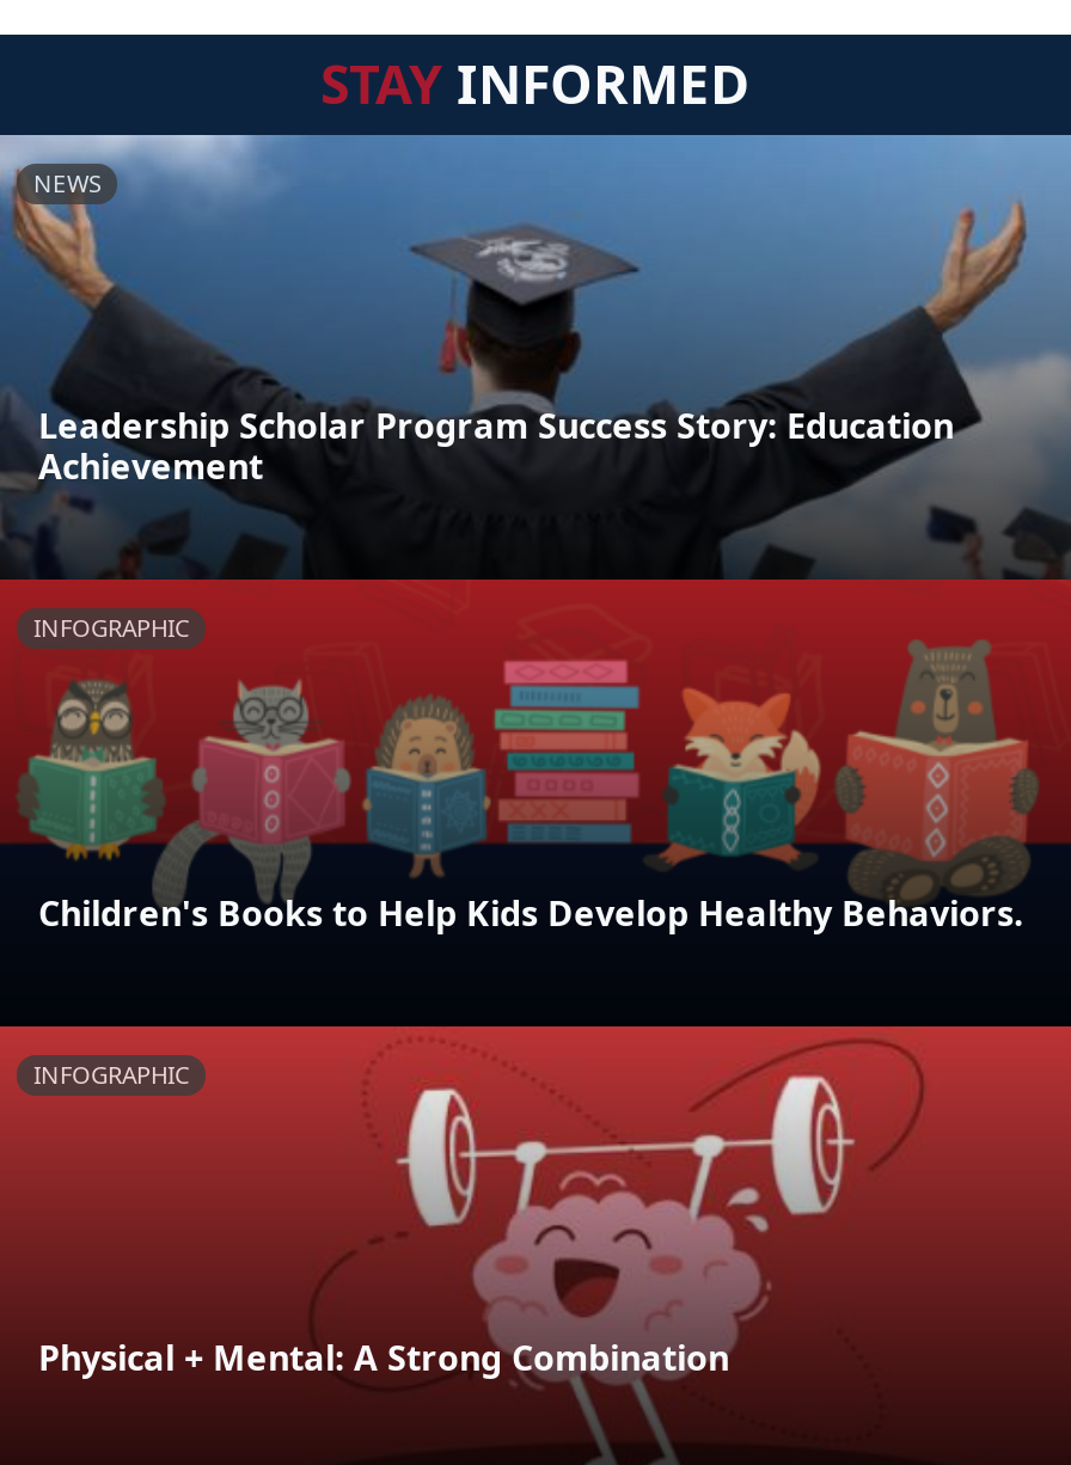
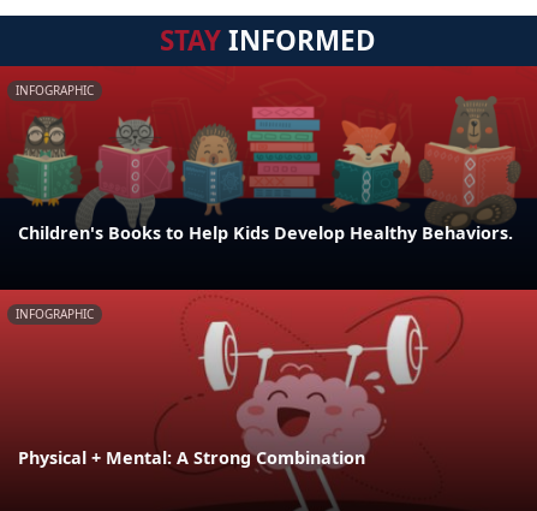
- [image]
- NEWS

- Leadership Scholar Program Success Story: Education
- Achievement
